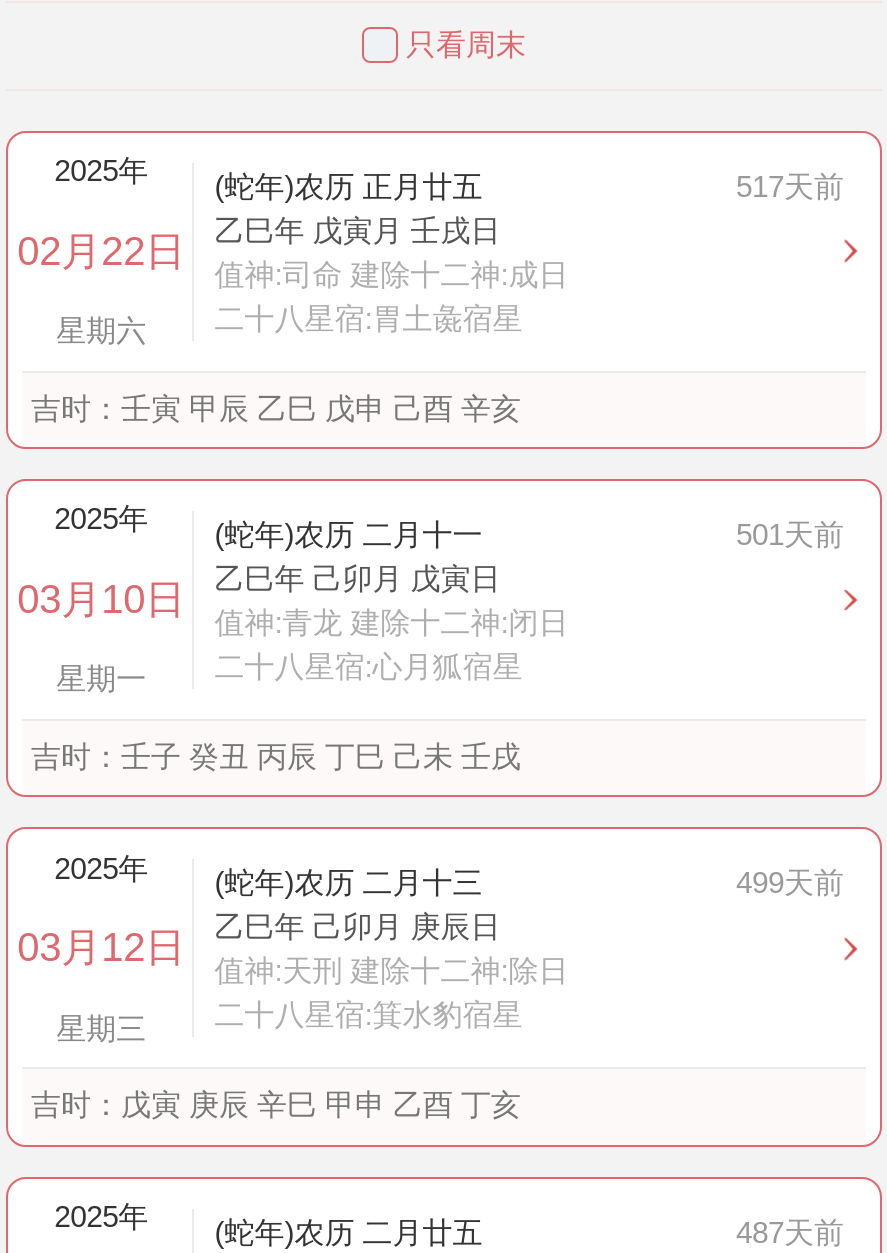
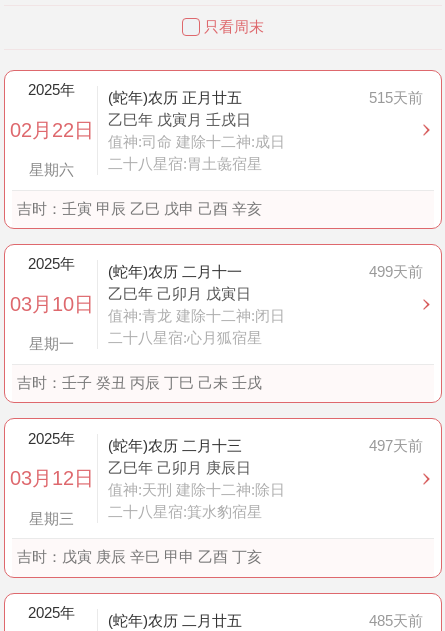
- 517天前
+ 515天前

- 501天前
+ 499天前

- 499天前
+ 497天前

- 487天前
+ 485天前
